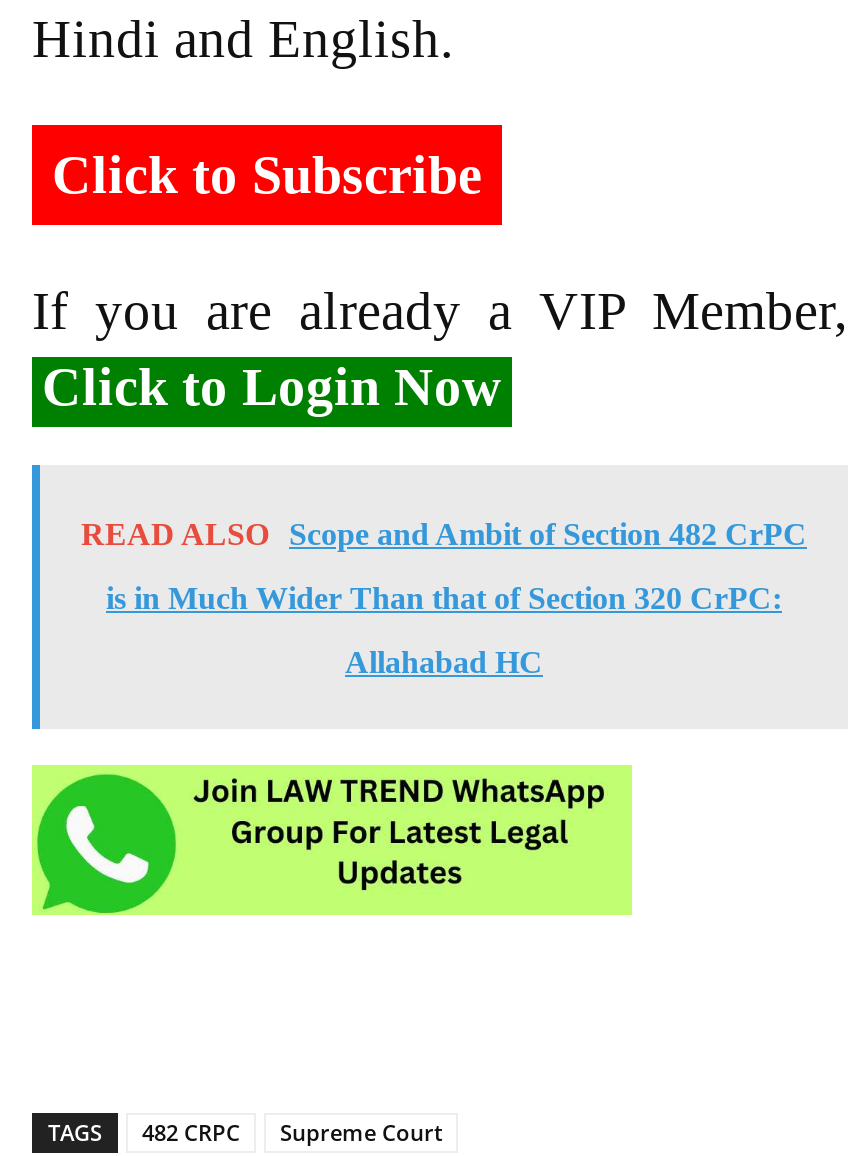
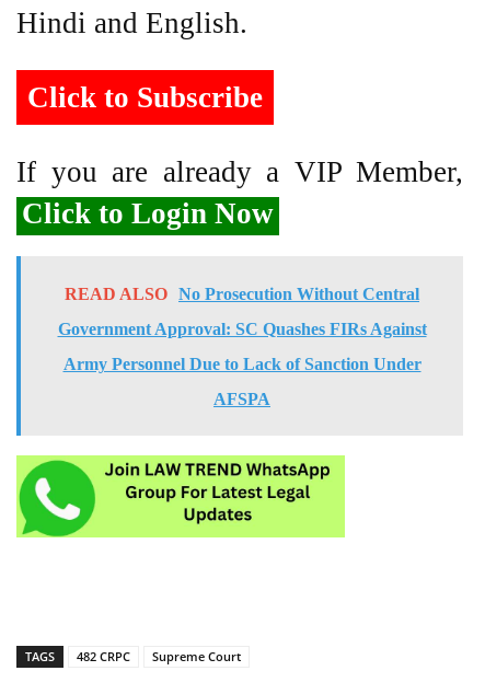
- READ ALSO Scope and Ambit of Section 482 CrPC
- is in Much Wider Than that of Section 320 CrPC:
- Allahabad HC
+ READ ALSO No Prosecution Without Central
+ Government Approval: SC Quashes FIRs Against
+ Army Personnel Due to Lack of Sanction Under
+ AFSPA
